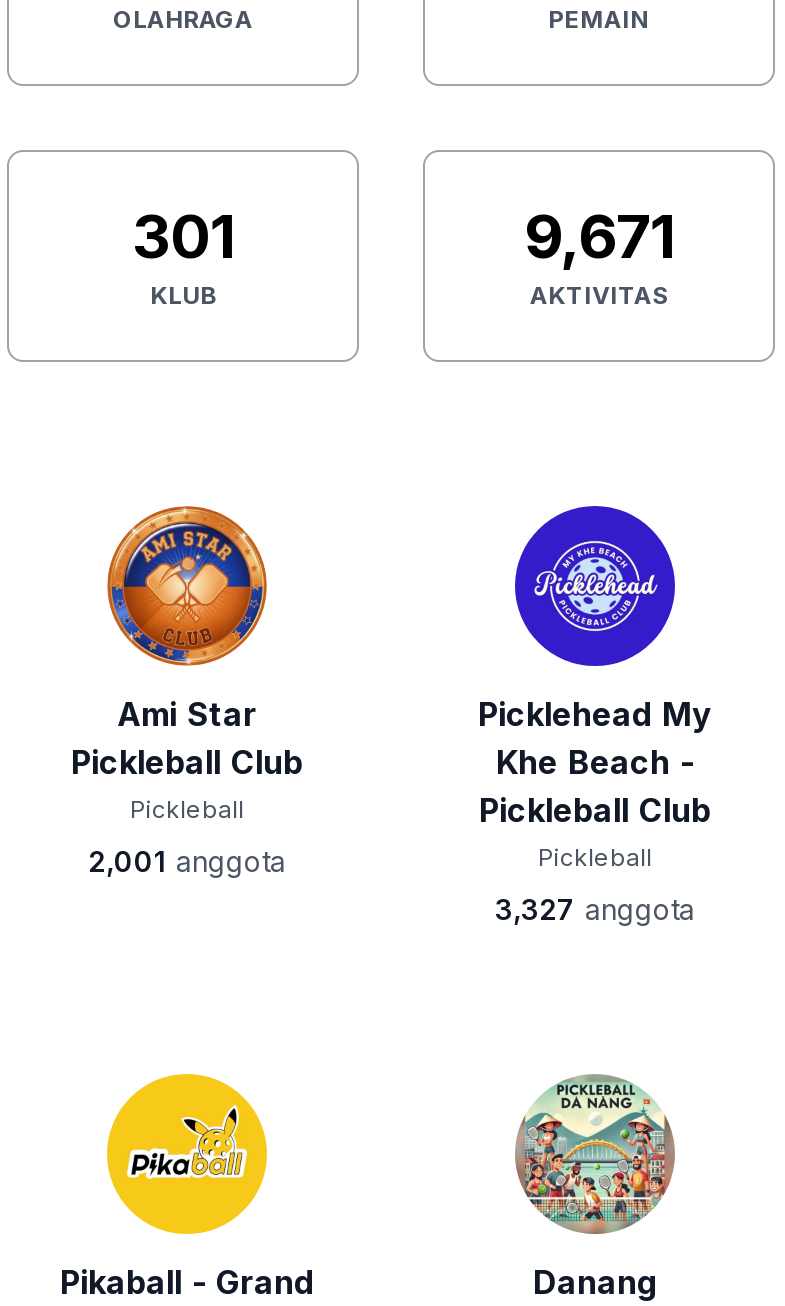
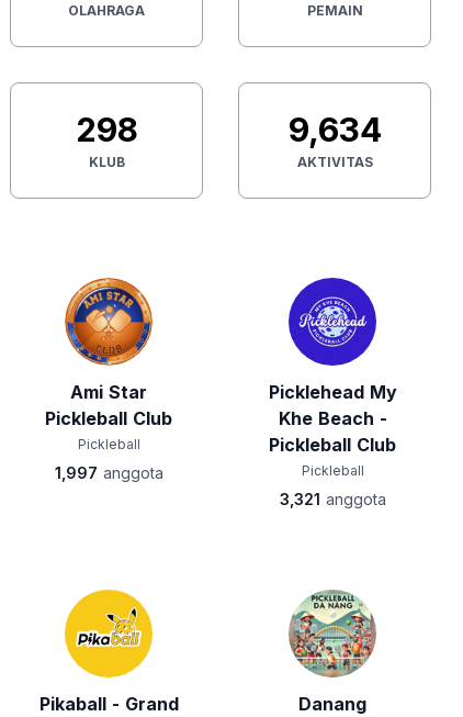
- 301
+ 298

- 9,671
+ 9,634

- 2,001 anggota
+ 1,997 anggota

- 3,327 anggota
+ 3,321 anggota
